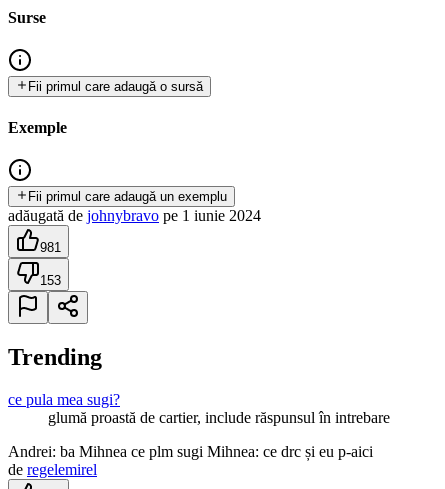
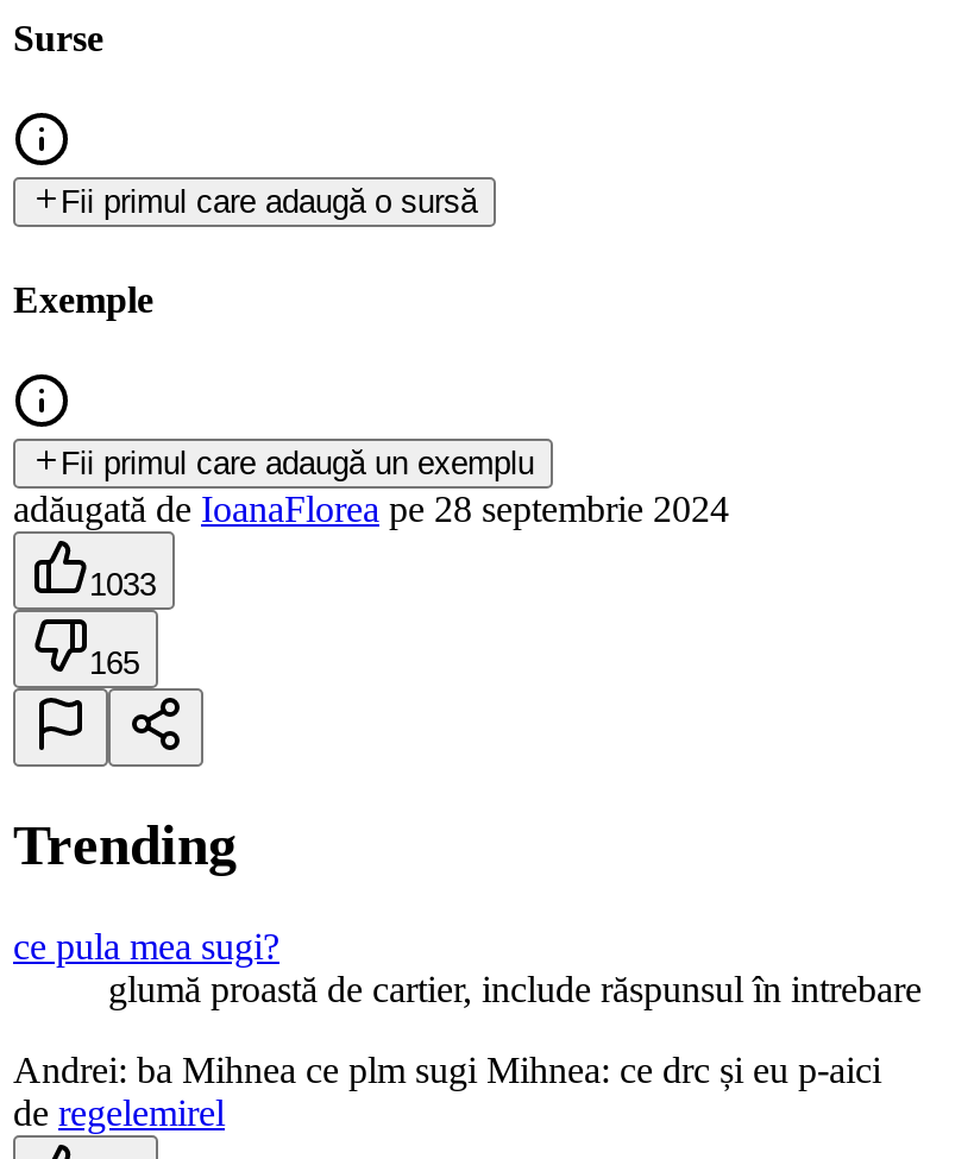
- adăugată de johnybravo pe 1 iunie 2024
+ adăugată de IoanaFlorea pe 28 septembrie 2024

- 981
+ 1033

- 153
+ 165
